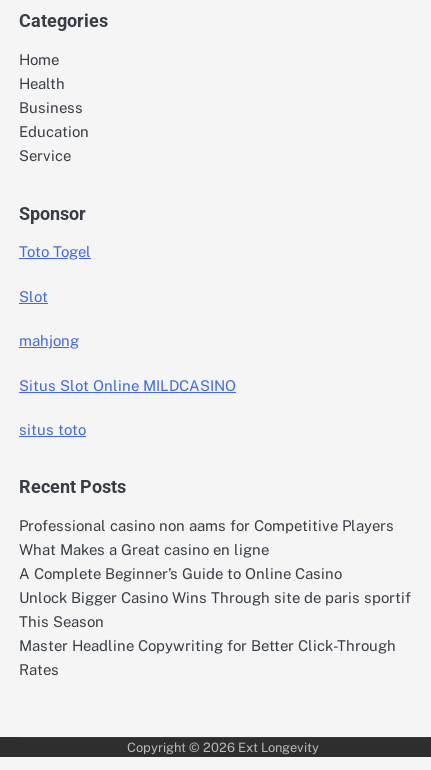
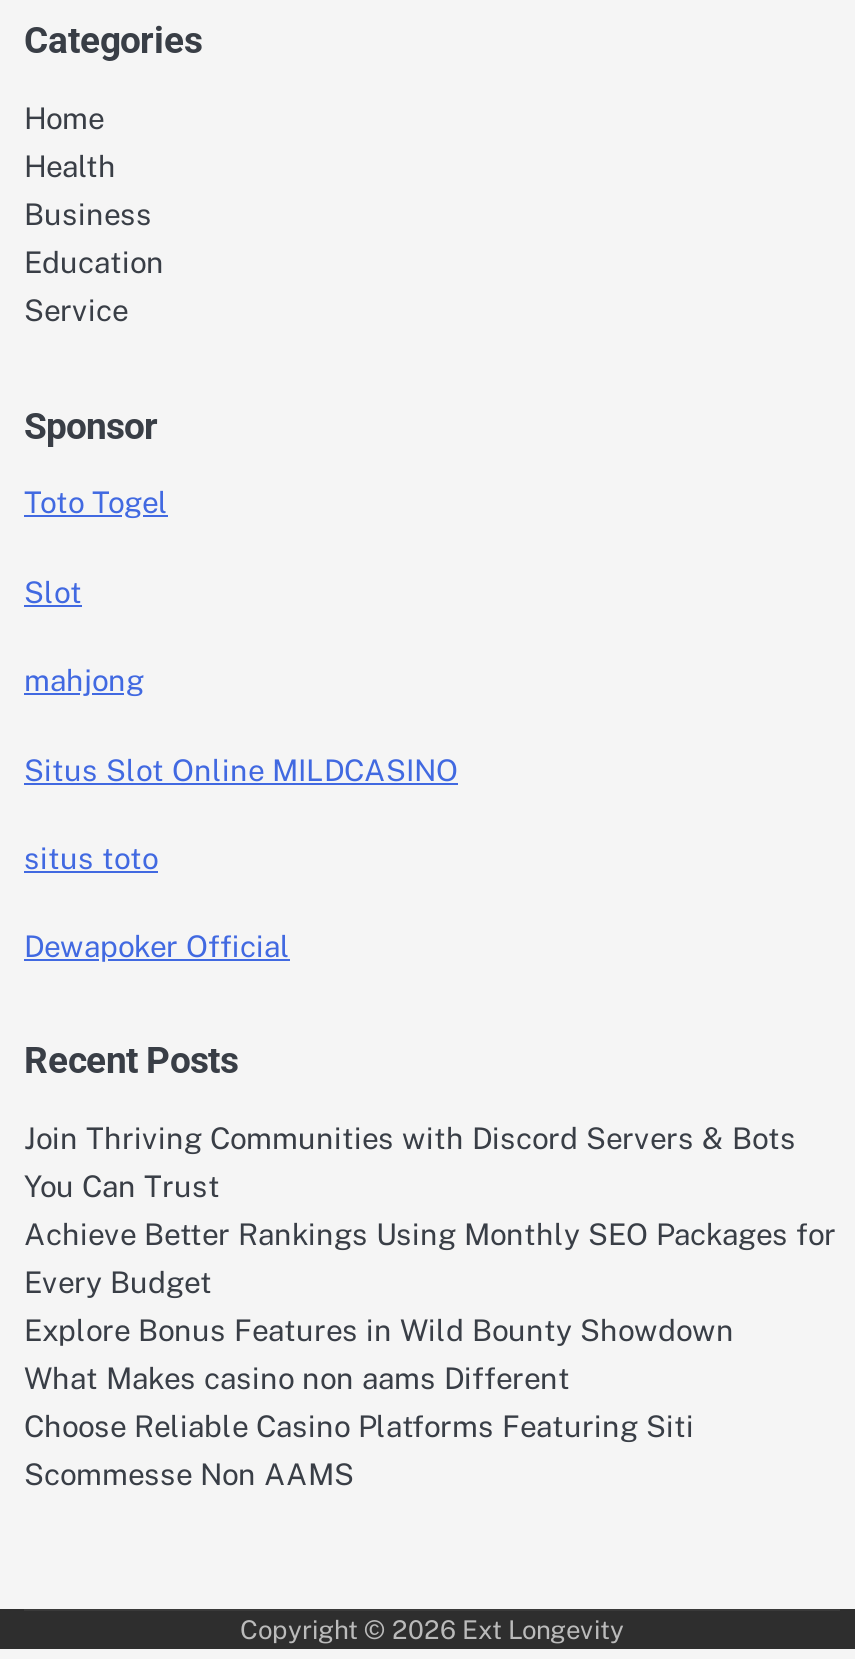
+ Dewapoker Official

- Professional casino non aams for Competitive Players
- What Makes a Great casino en ligne
- A Complete Beginner’s Guide to Online Casino
- Unlock Bigger Casino Wins Through site de paris sportif
- This Season
- Master Headline Copywriting for Better Click-Through
- Rates
+ Join Thriving Communities with Discord Servers & Bots
+ You Can Trust
+ Achieve Better Rankings Using Monthly SEO Packages for
+ Every Budget
+ Explore Bonus Features in Wild Bounty Showdown
+ What Makes casino non aams Different
+ Choose Reliable Casino Platforms Featuring Siti
+ Scommesse Non AAMS
